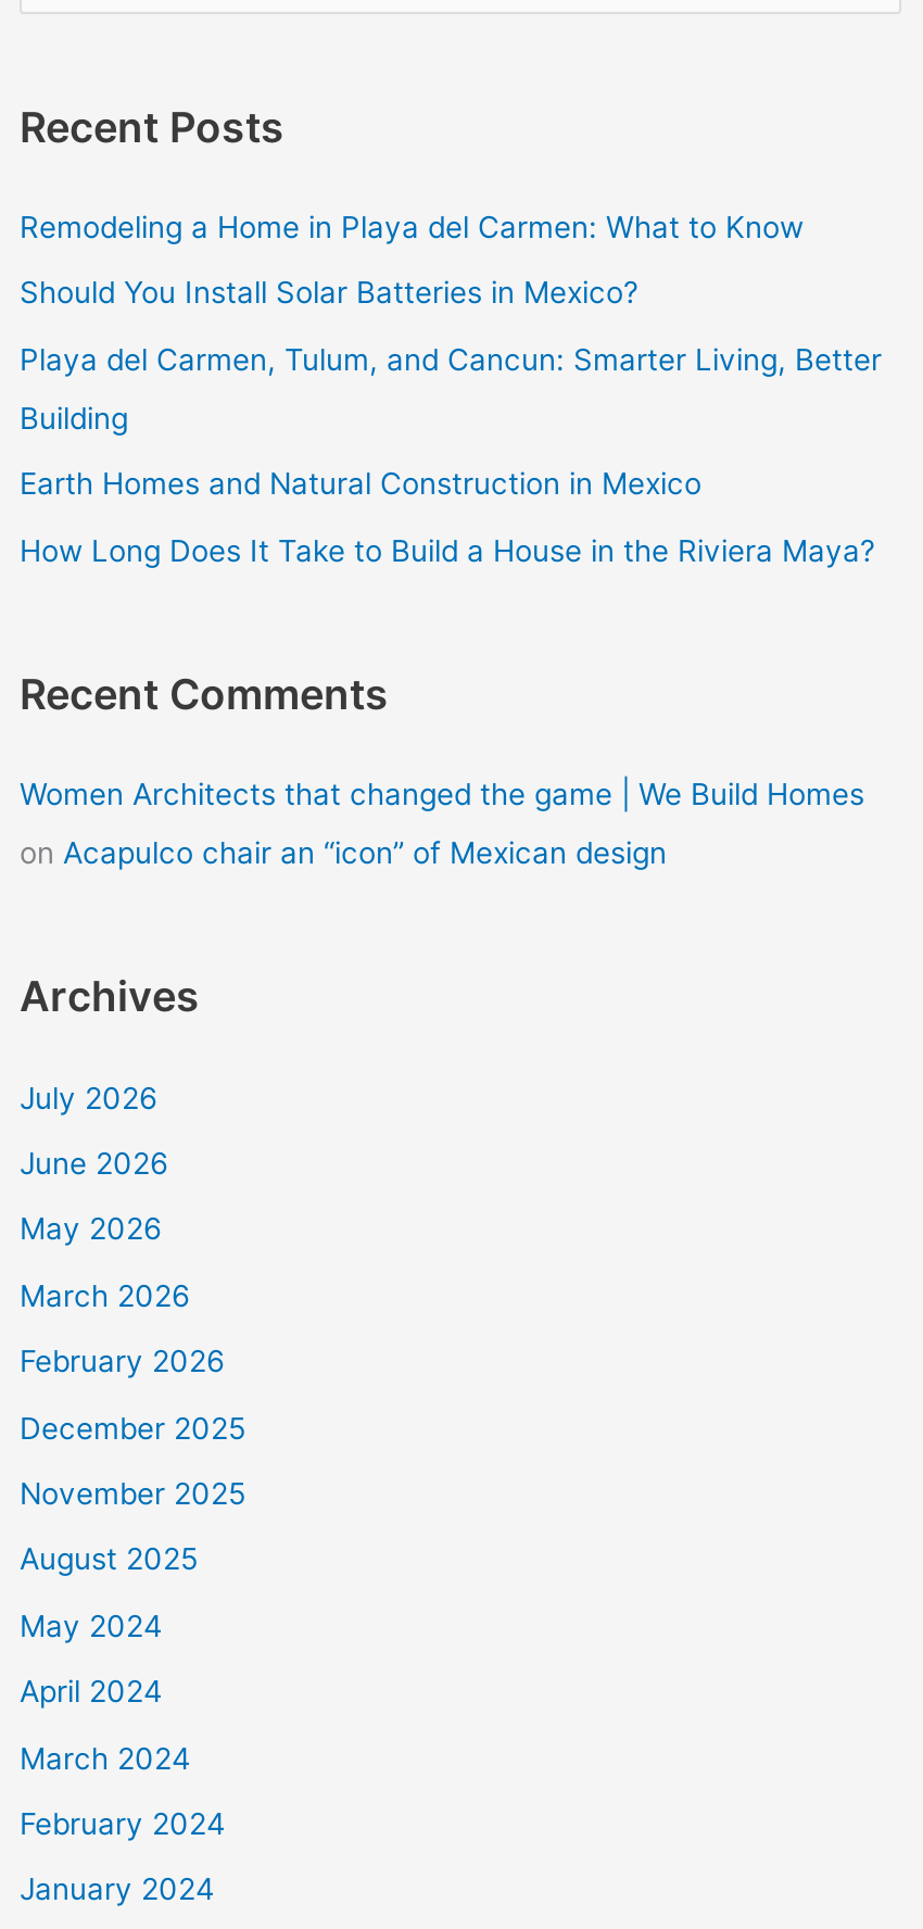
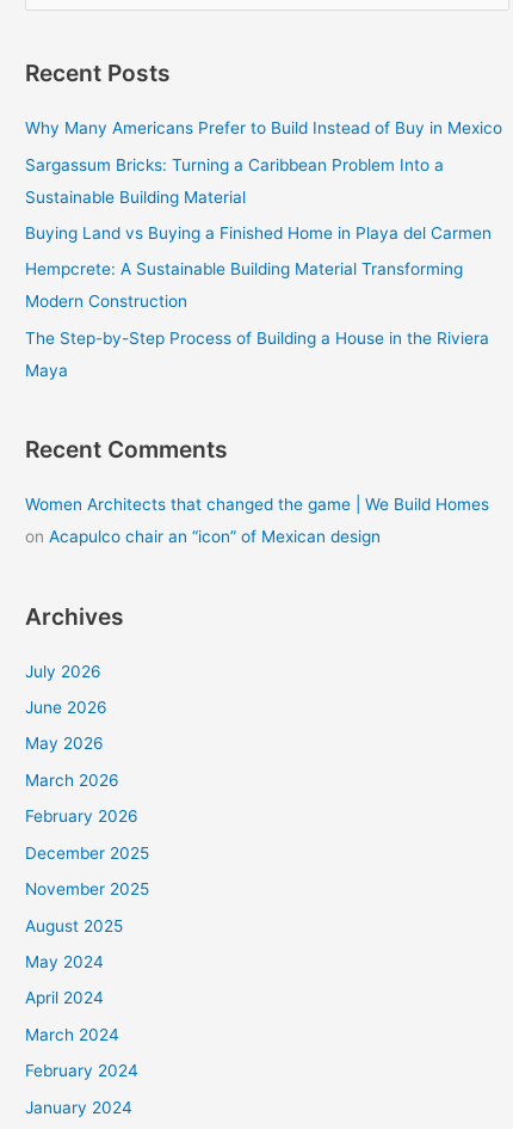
- Remodeling a Home in Playa del Carmen: What to Know
- Should You Install Solar Batteries in Mexico?
- Playa del Carmen, Tulum, and Cancun: Smarter Living, Better
- Building
- Earth Homes and Natural Construction in Mexico
- How Long Does It Take to Build a House in the Riviera Maya?
+ Why Many Americans Prefer to Build Instead of Buy in Mexico
+ Sargassum Bricks: Turning a Caribbean Problem Into a
+ Sustainable Building Material
+ Buying Land vs Buying a Finished Home in Playa del Carmen
+ Hempcrete: A Sustainable Building Material Transforming
+ Modern Construction
+ The Step-by-Step Process of Building a House in the Riviera
+ Maya
